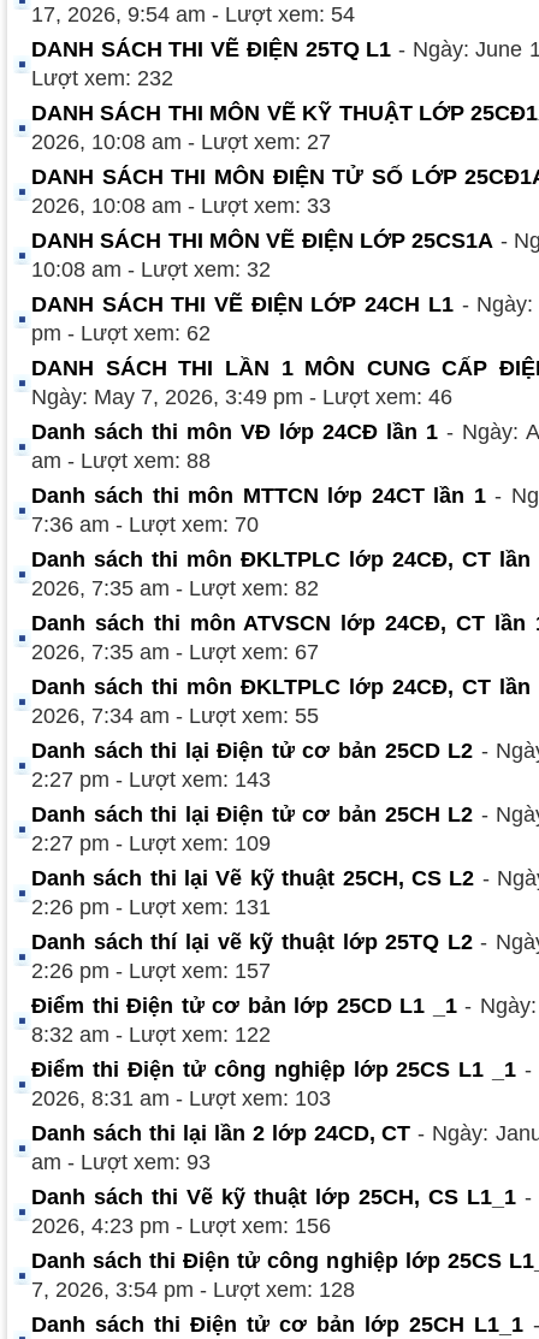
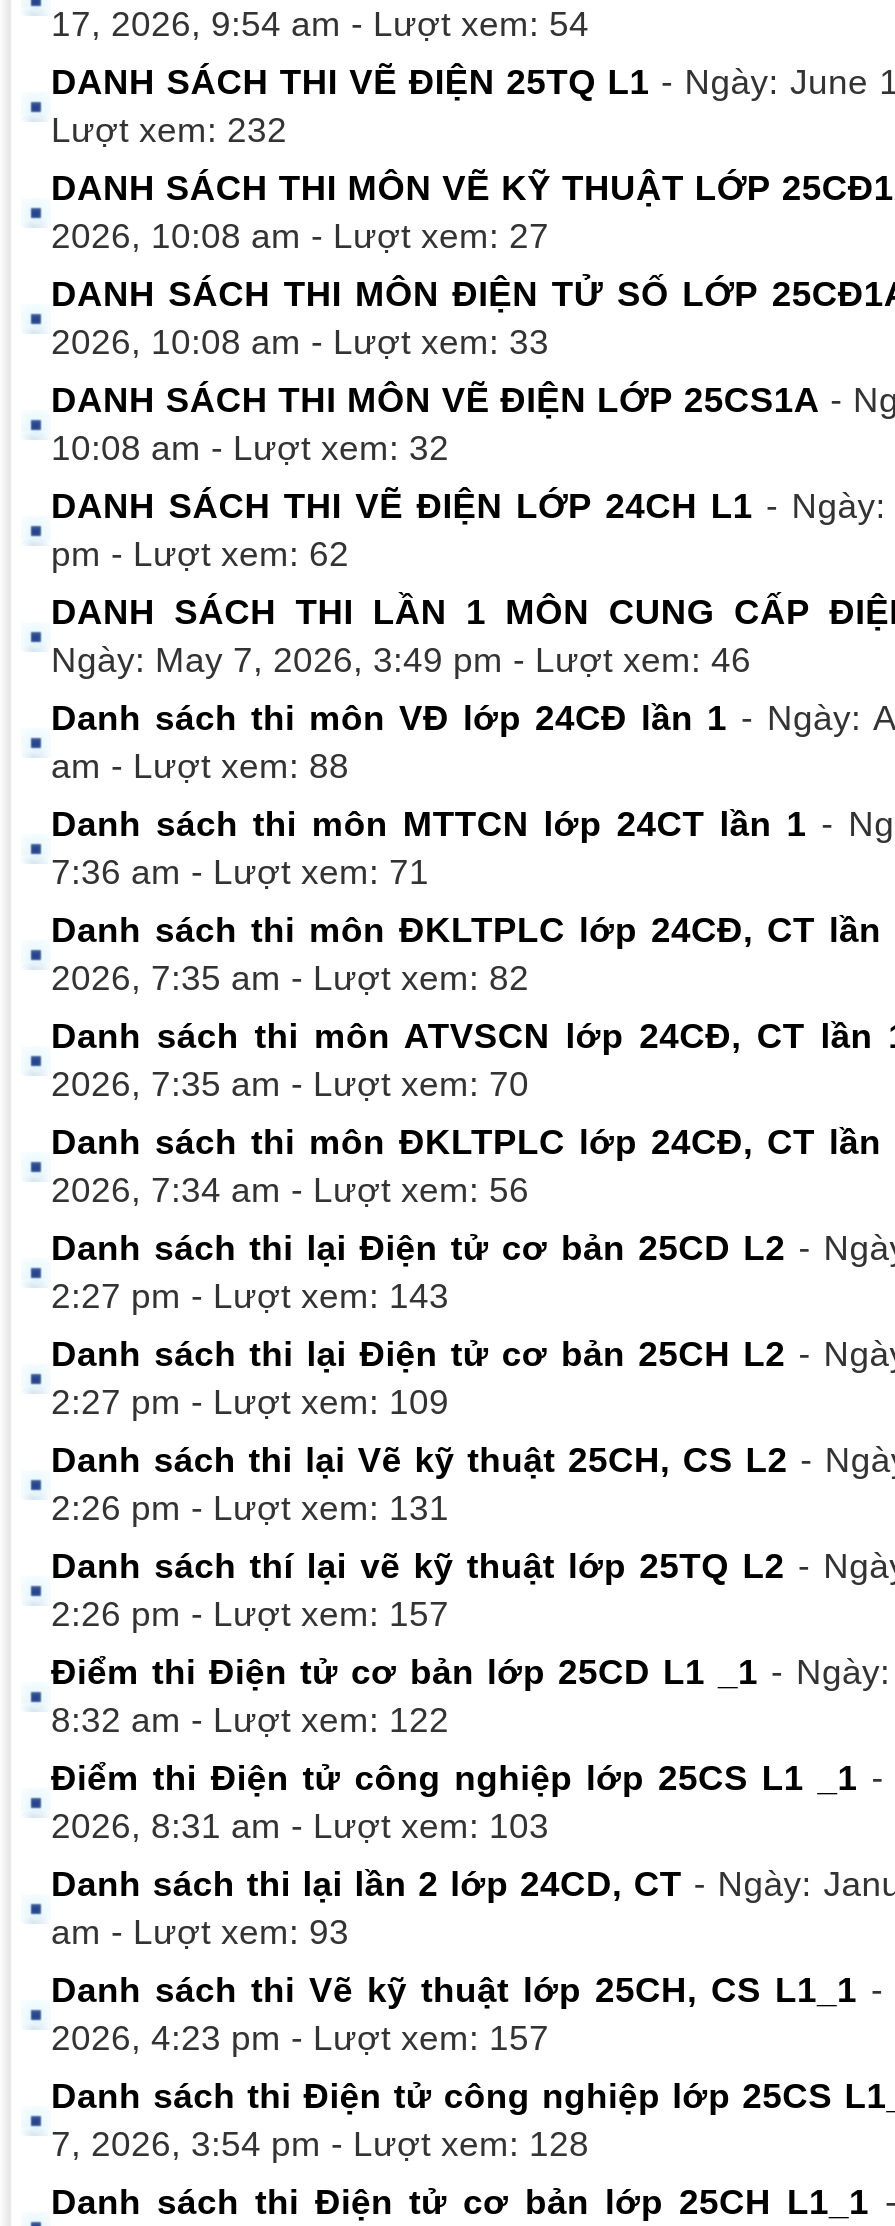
- 7:36 am - Lượt xem: 70
+ 7:36 am - Lượt xem: 71

- 2026, 7:35 am - Lượt xem: 67
+ 2026, 7:35 am - Lượt xem: 70

- 2026, 7:34 am - Lượt xem: 55
+ 2026, 7:34 am - Lượt xem: 56

- 2026, 4:23 pm - Lượt xem: 156
+ 2026, 4:23 pm - Lượt xem: 157
